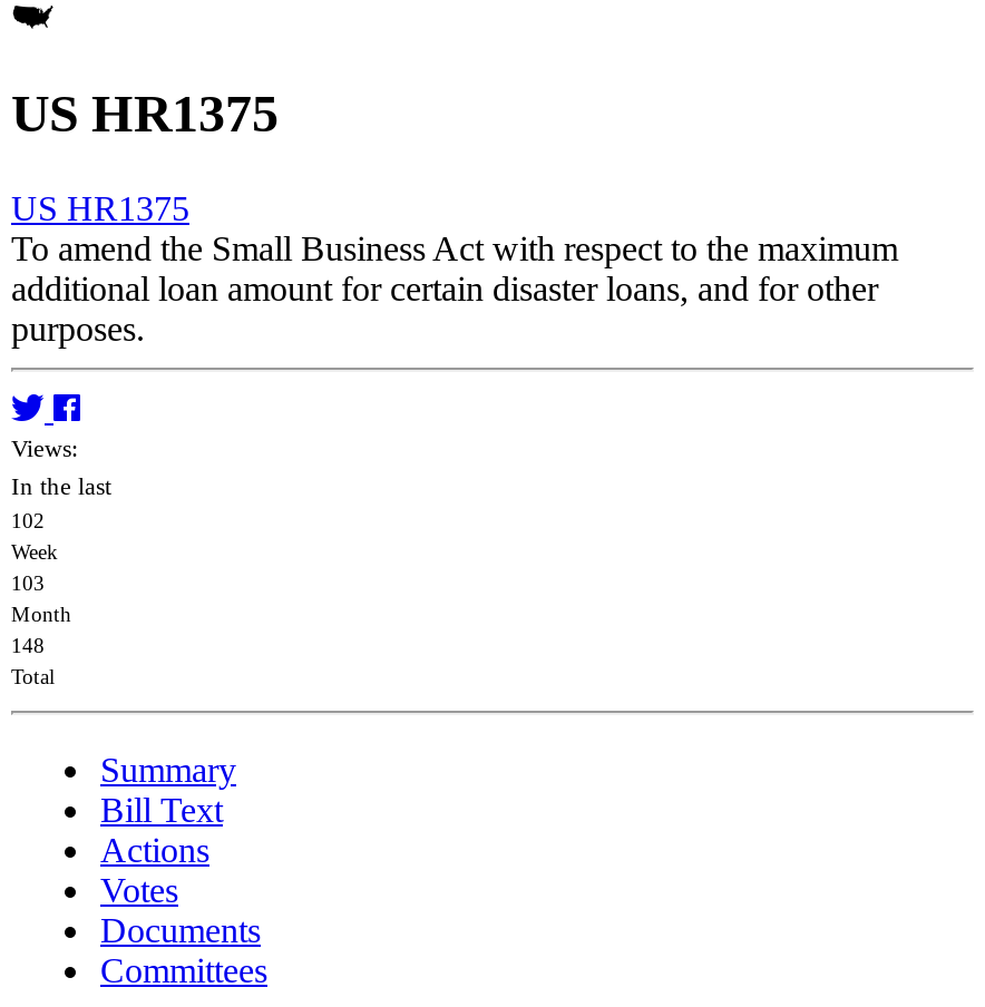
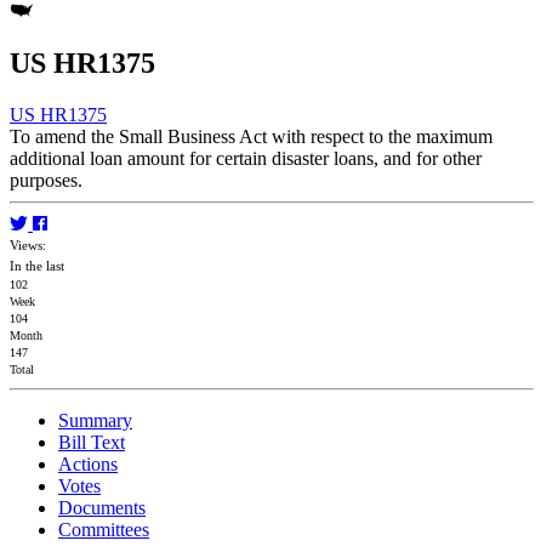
- 103
+ 104

- 148
+ 147
